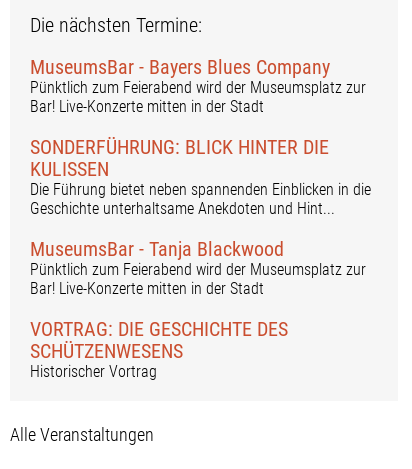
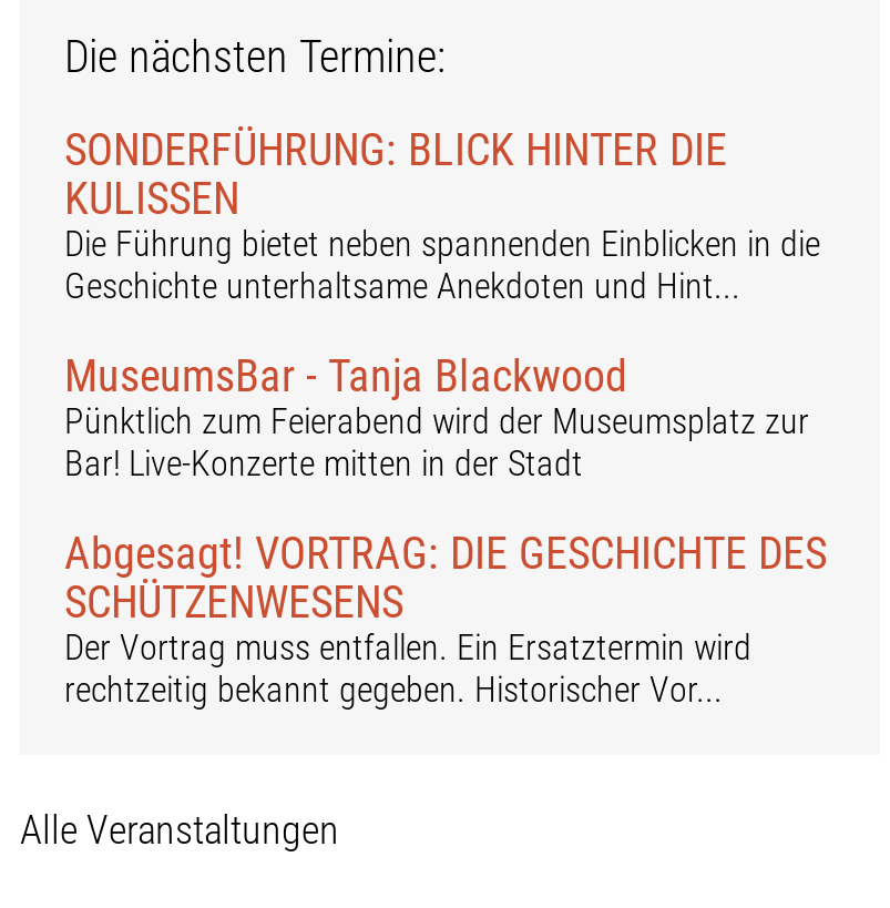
- MuseumsBar - Bayers Blues Company
- Pünktlich zum Feierabend wird der Museumsplatz zur
- Bar! Live-Konzerte mitten in der Stadt

moved up: SONDERFÜHRUNG: BLICK HINTER DIE | KULISSEN | Die Führung bietet neben spannenden Einblicken in die | Geschichte unterhaltsame Anekdoten und Hint... | MuseumsBar - Tanja Blackwood | Pünktlich zum Feierabend wird der Museumsplatz zur | Bar! Live-Konzerte mitten in der Stadt

- VORTRAG: DIE GESCHICHTE DES
+ Abgesagt! VORTRAG: DIE GESCHICHTE DES

moved up: SCHÜTZENWESENS

- Historischer Vortrag
+ Der Vortrag muss entfallen. Ein Ersatztermin wird
+ rechtzeitig bekannt gegeben. Historischer Vor...
